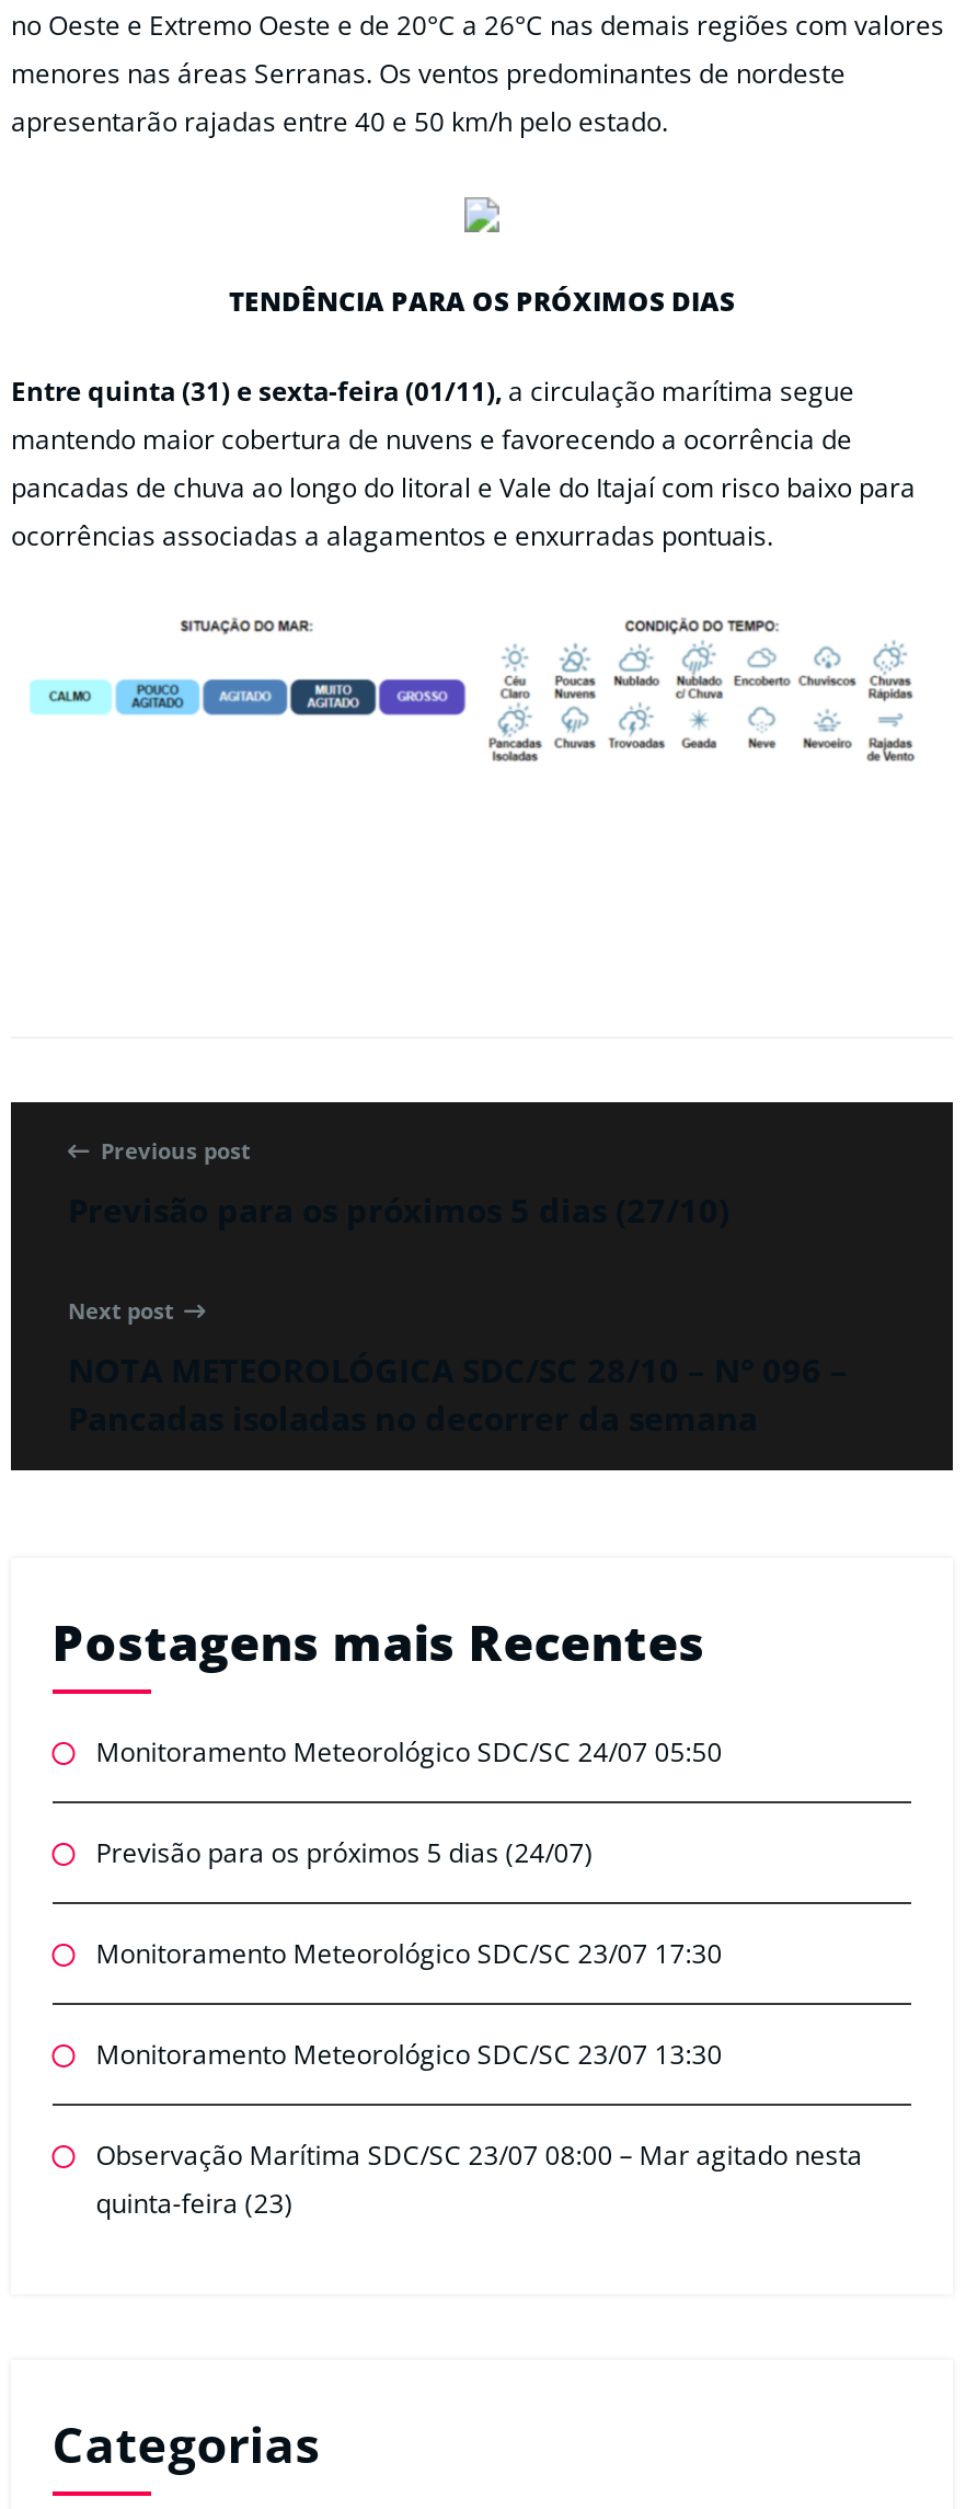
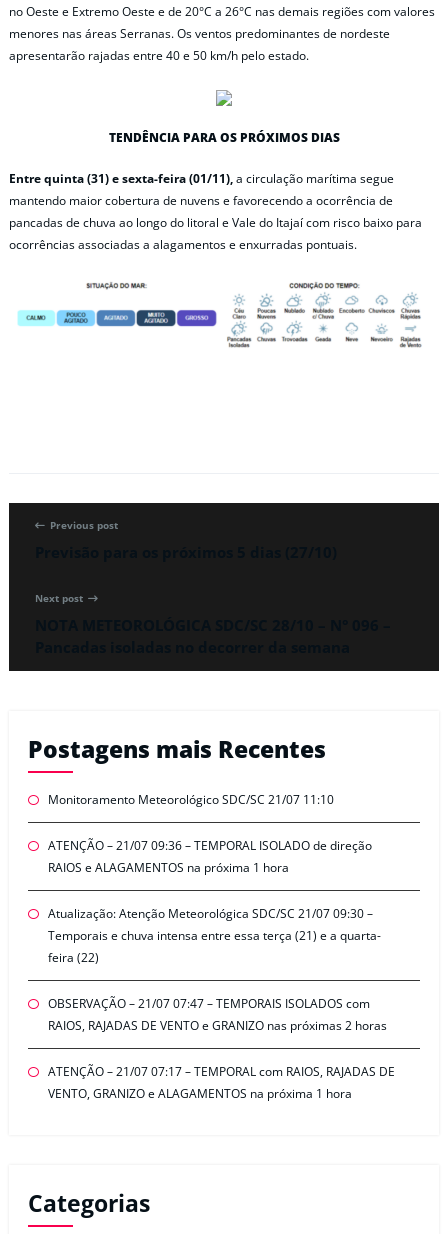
- Monitoramento Meteorológico SDC/SC 24/07 05:50
+ Monitoramento Meteorológico SDC/SC 21/07 11:10

- Previsão para os próximos 5 dias (24/07)
+ ATENÇÃO – 21/07 09:36 – TEMPORAL ISOLADO de direção
+ RAIOS e ALAGAMENTOS na próxima 1 hora

- Monitoramento Meteorológico SDC/SC 23/07 17:30
+ Atualização: Atenção Meteorológica SDC/SC 21/07 09:30 –
+ Temporais e chuva intensa entre essa terça (21) e a quarta-
+ feira (22)

- Monitoramento Meteorológico SDC/SC 23/07 13:30
+ OBSERVAÇÃO – 21/07 07:47 – TEMPORAIS ISOLADOS com
+ RAIOS, RAJADAS DE VENTO e GRANIZO nas próximas 2 horas

- Observação Marítima SDC/SC 23/07 08:00 – Mar agitado nesta
- quinta-feira (23)
+ ATENÇÃO – 21/07 07:17 – TEMPORAL com RAIOS, RAJADAS DE
+ VENTO, GRANIZO e ALAGAMENTOS na próxima 1 hora
